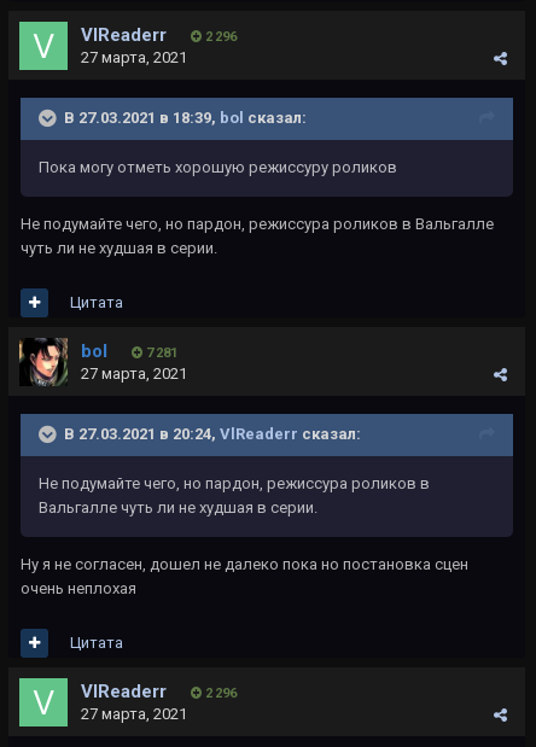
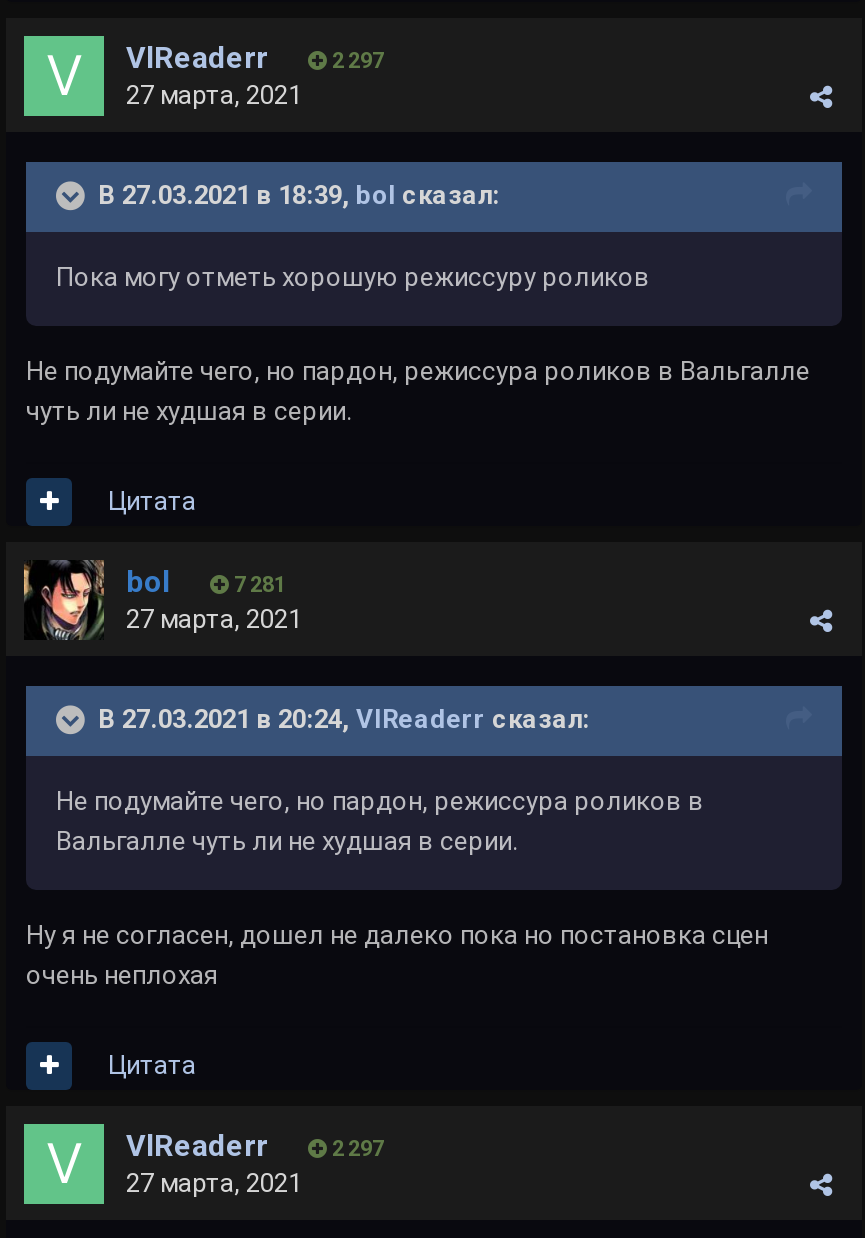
- 2 296
+ 2 297

- 2 296
+ 2 297
